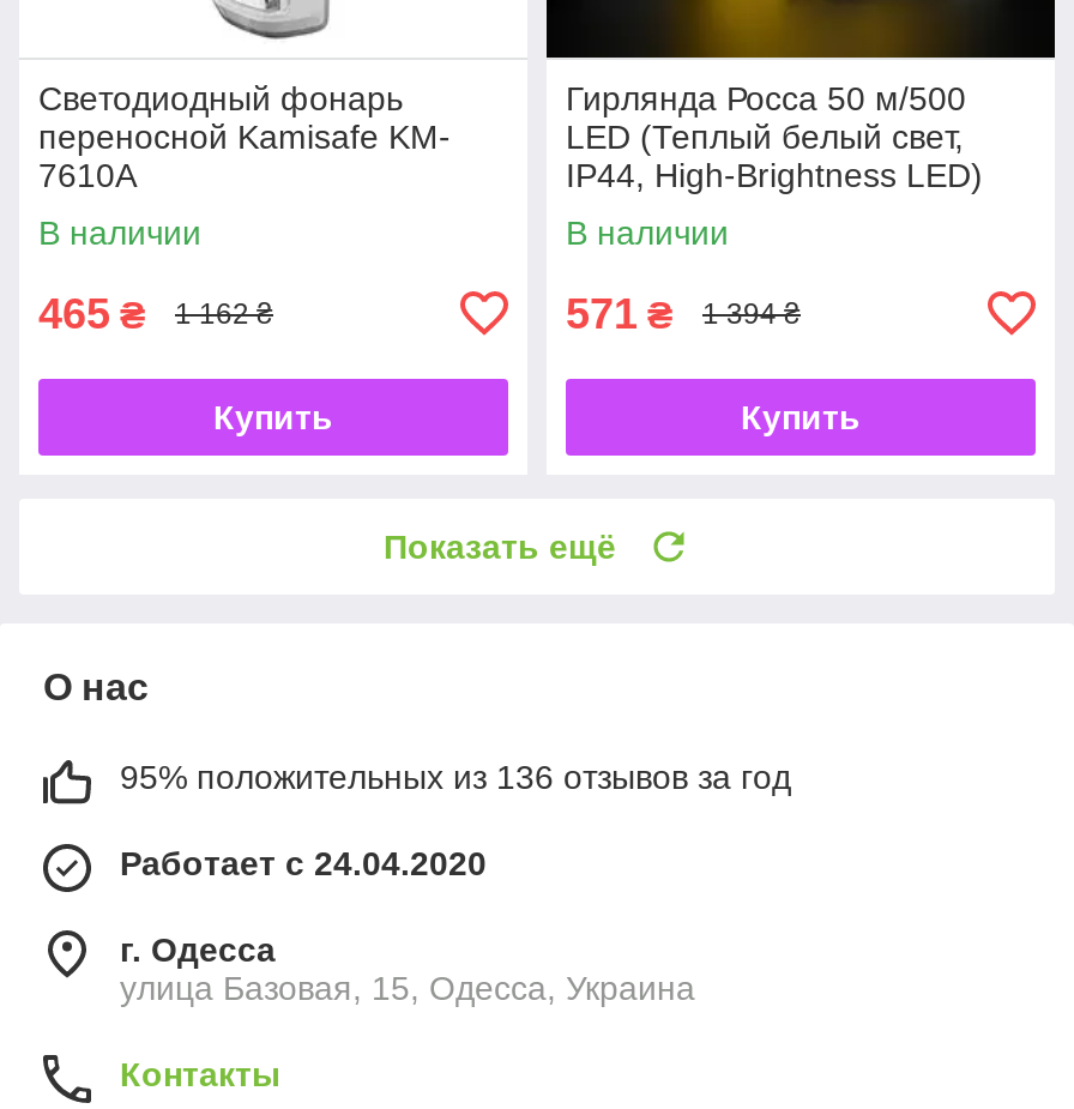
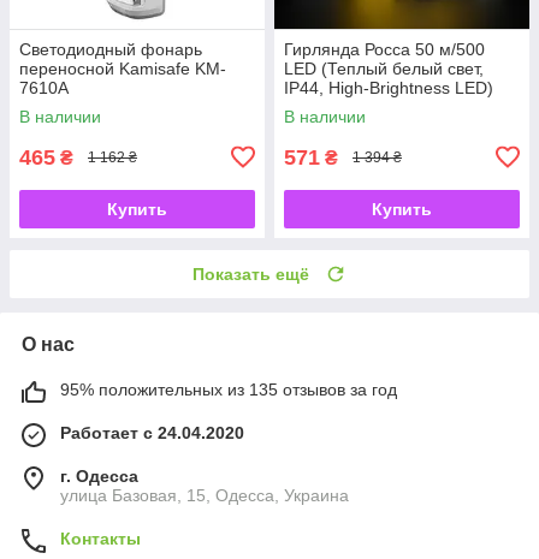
- 95% положительных из 136 отзывов за год
+ 95% положительных из 135 отзывов за год
